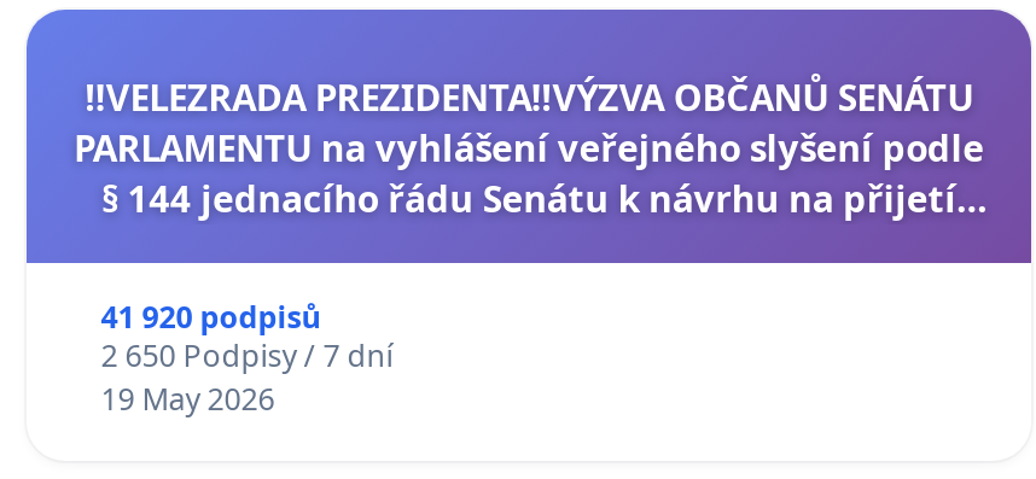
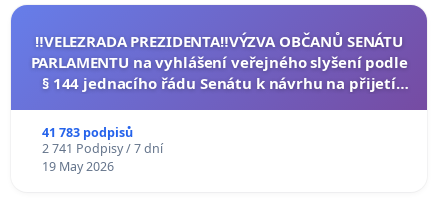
- 41 920 podpisů
+ 41 783 podpisů

- 2 650 Podpisy / 7 dní
+ 2 741 Podpisy / 7 dní
